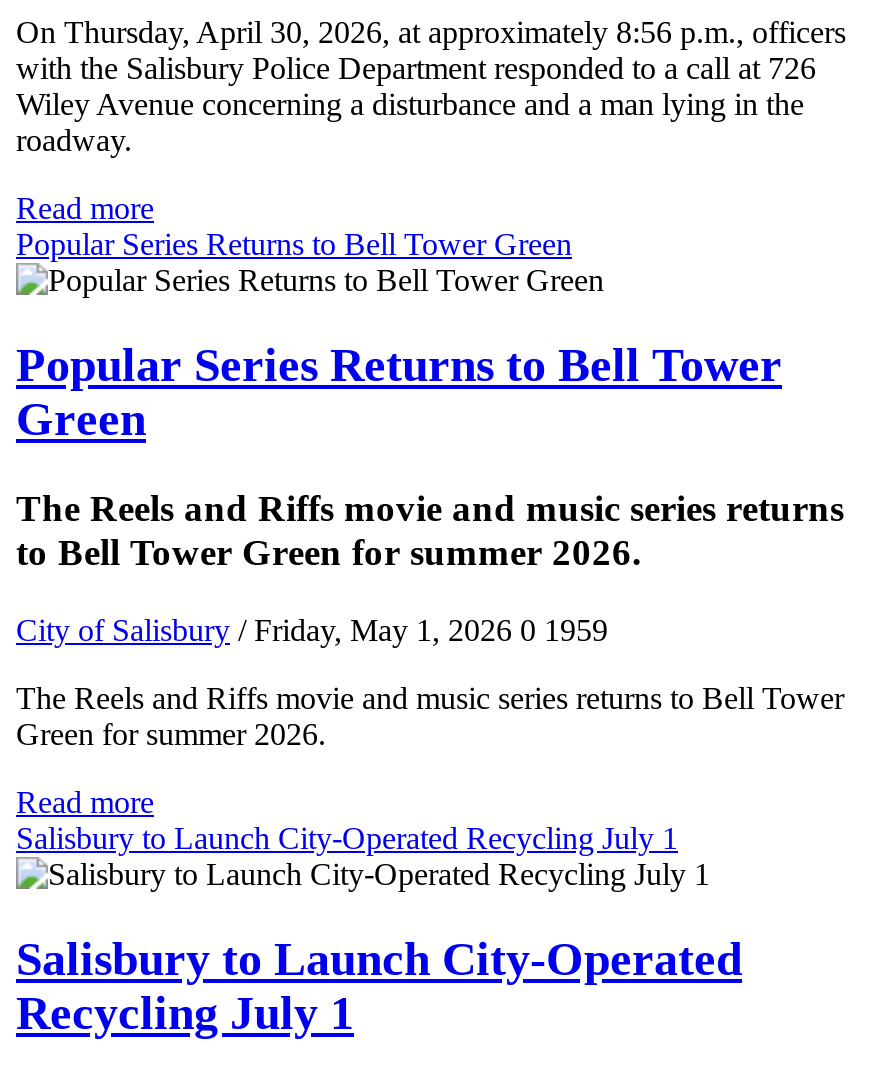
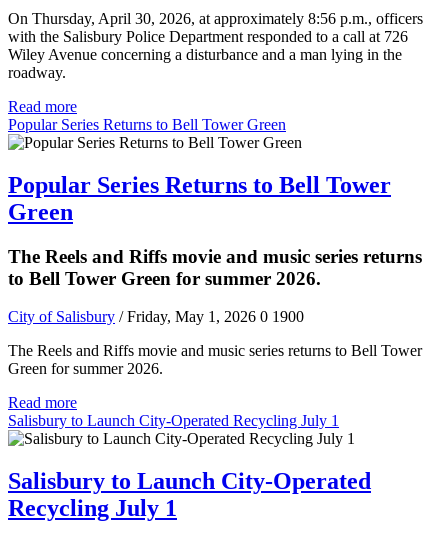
- City of Salisbury / Friday, May 1, 2026 0 1959
+ City of Salisbury / Friday, May 1, 2026 0 1900
